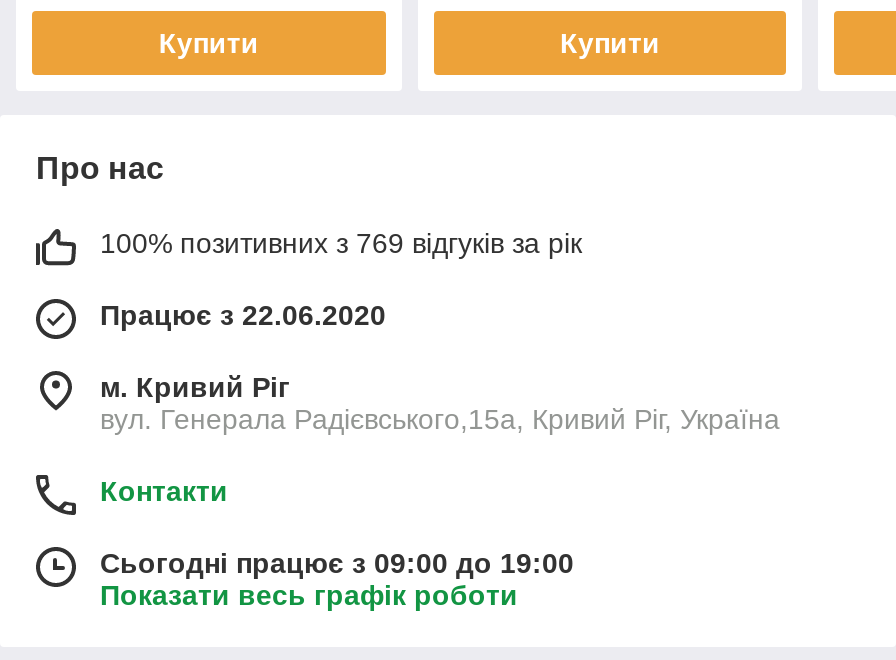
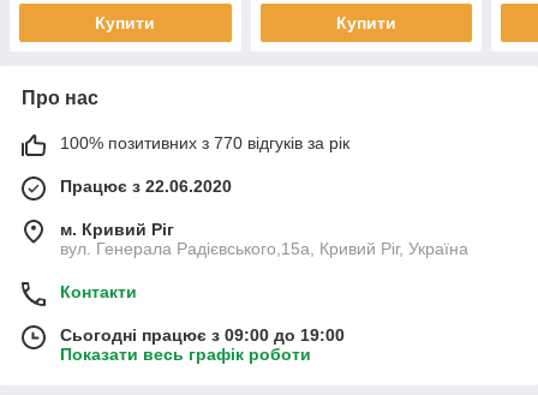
- 100% позитивних з 769 відгуків за рік
+ 100% позитивних з 770 відгуків за рік
